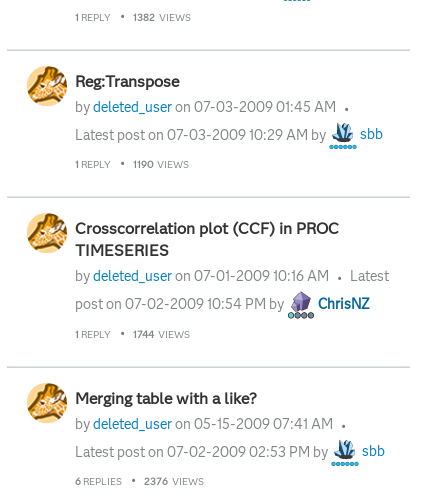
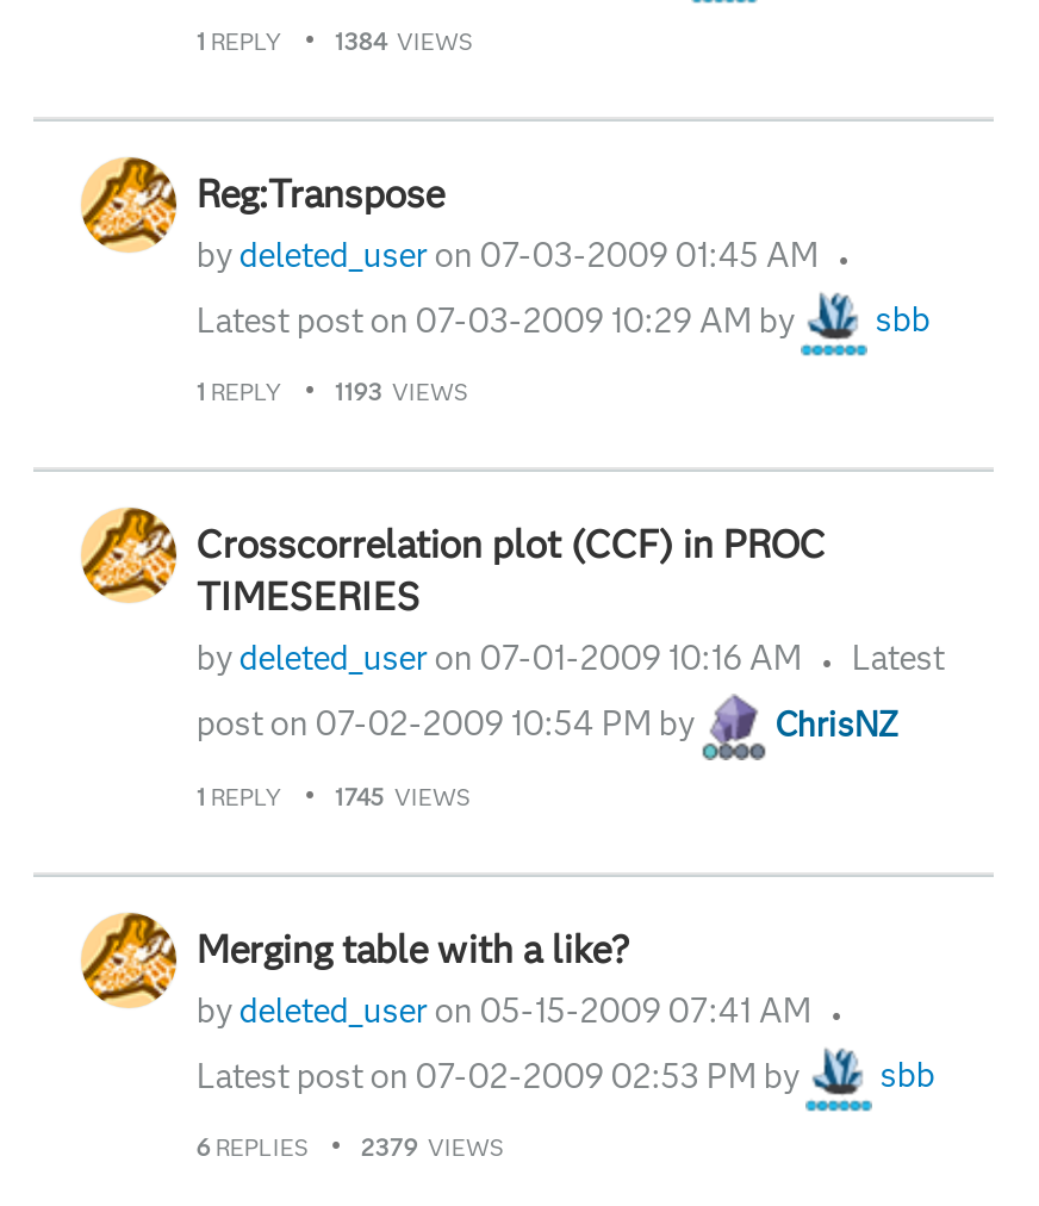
- 1 REPLY 1382 VIEWS
+ 1 REPLY 1384 VIEWS

- 1 REPLY 1190 VIEWS
+ 1 REPLY 1193 VIEWS

- 1 REPLY 1744 VIEWS
+ 1 REPLY 1745 VIEWS

- 6 REPLIES 2376 VIEWS
+ 6 REPLIES 2379 VIEWS
